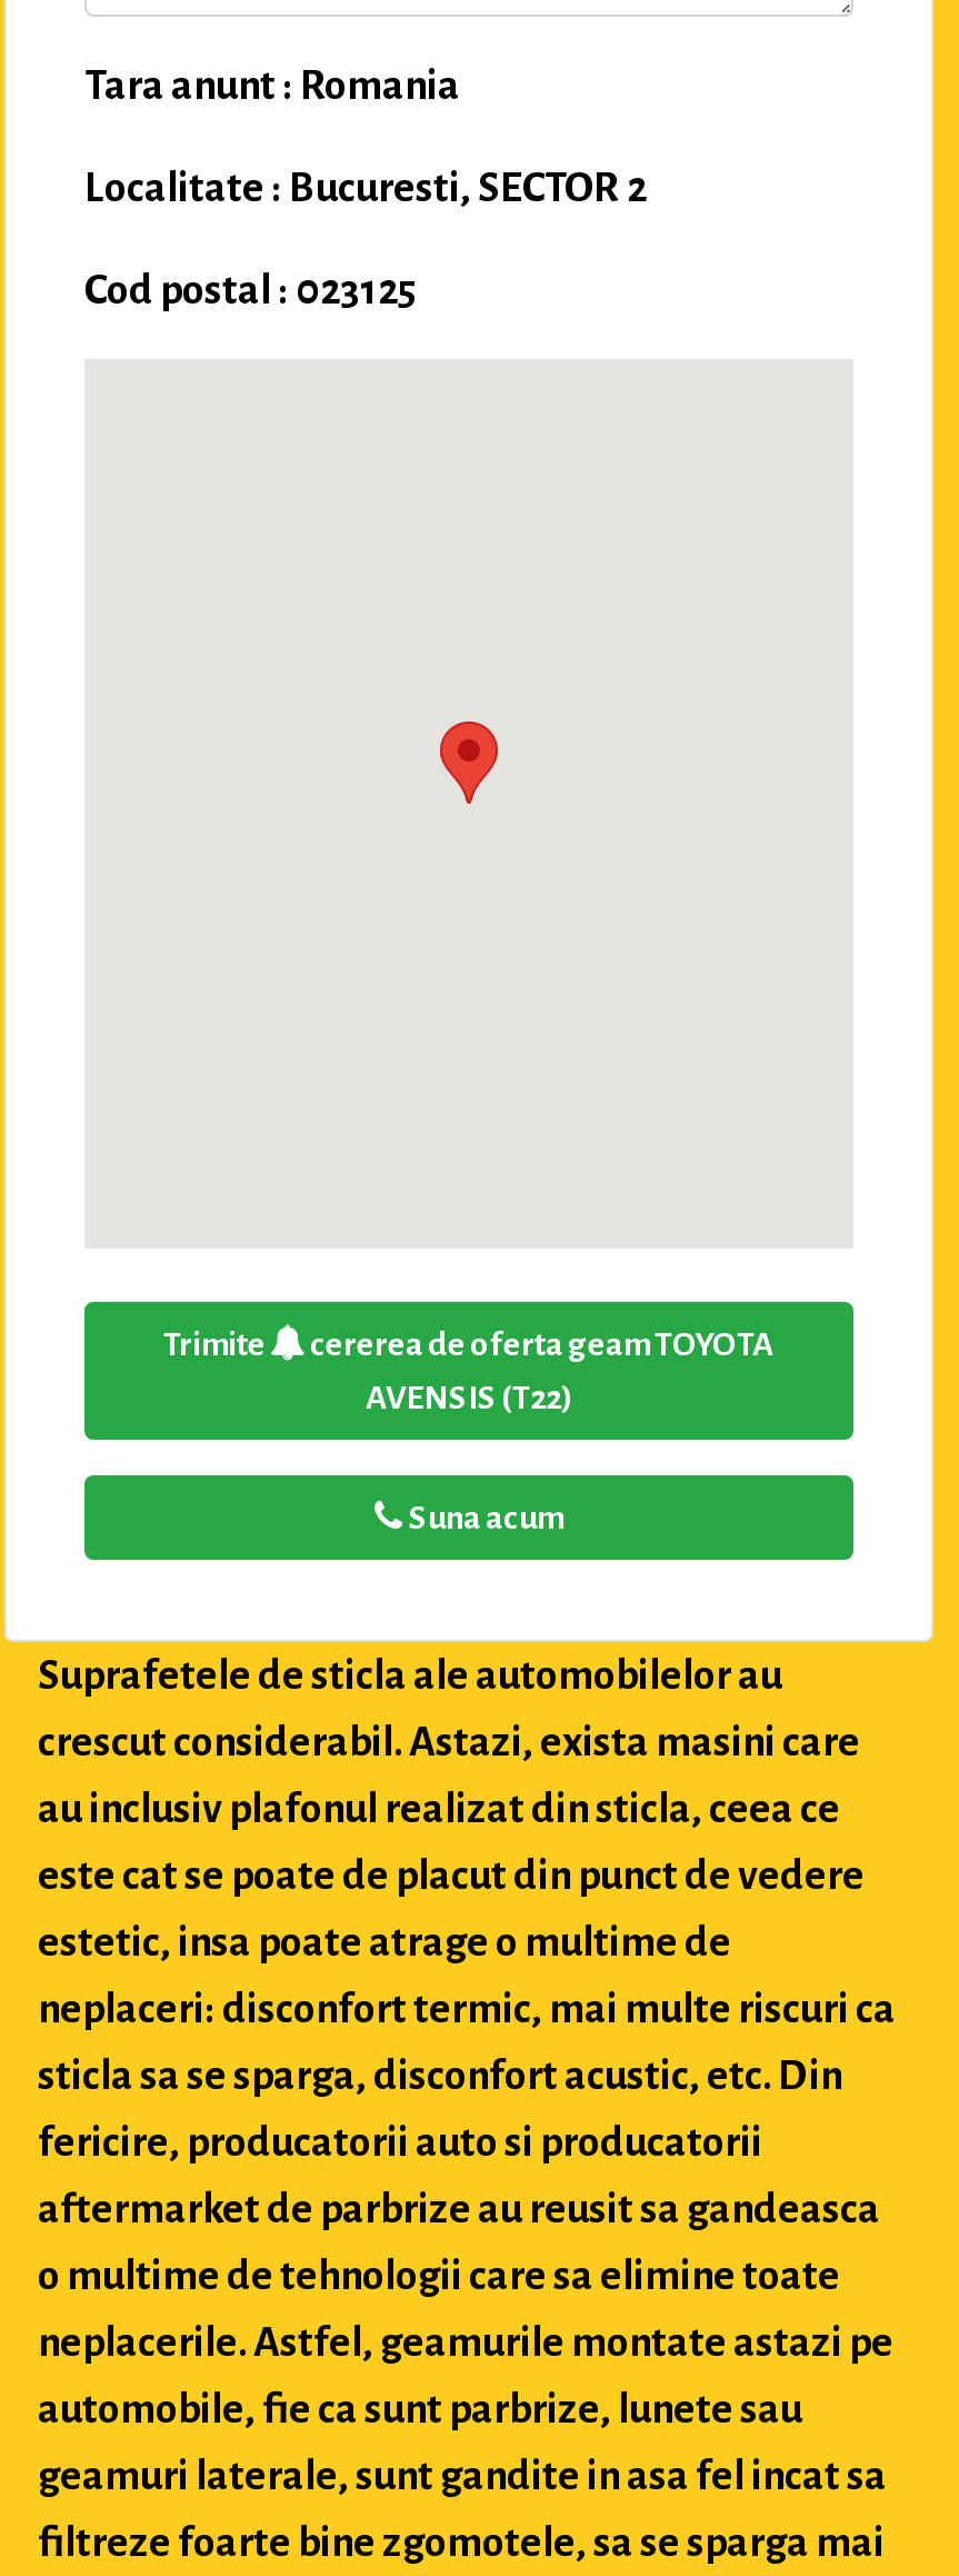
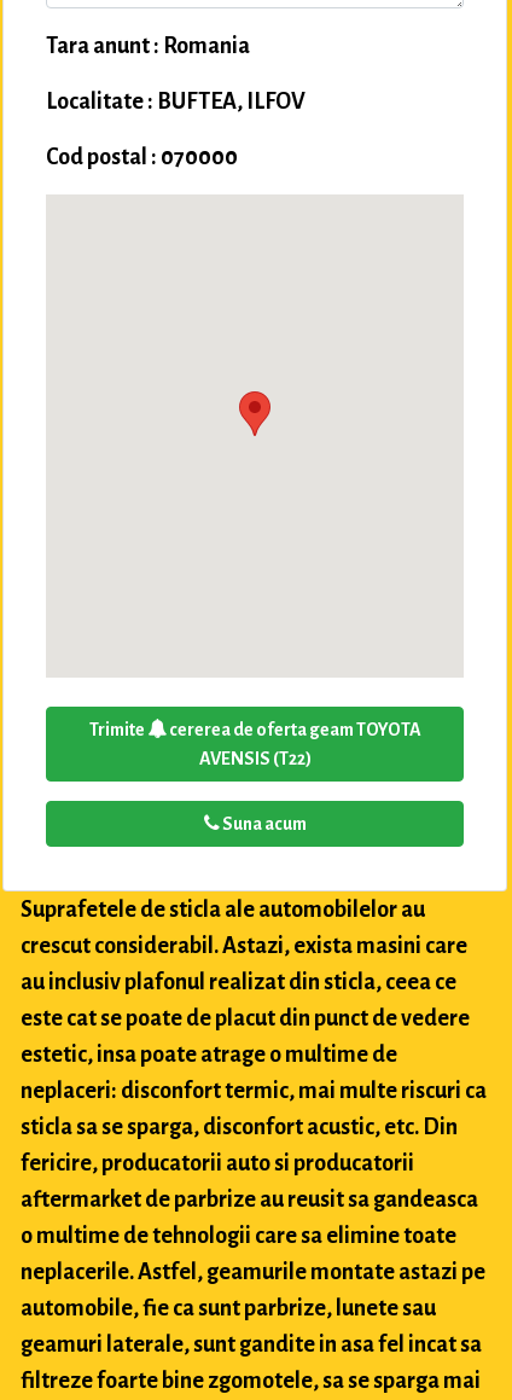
- Localitate : Bucuresti, SECTOR 2
+ Localitate : BUFTEA, ILFOV

- Cod postal : 023125
+ Cod postal : 070000
